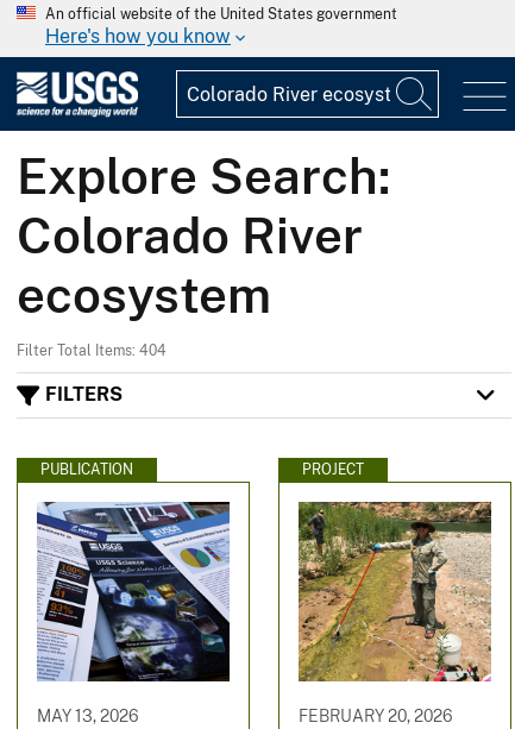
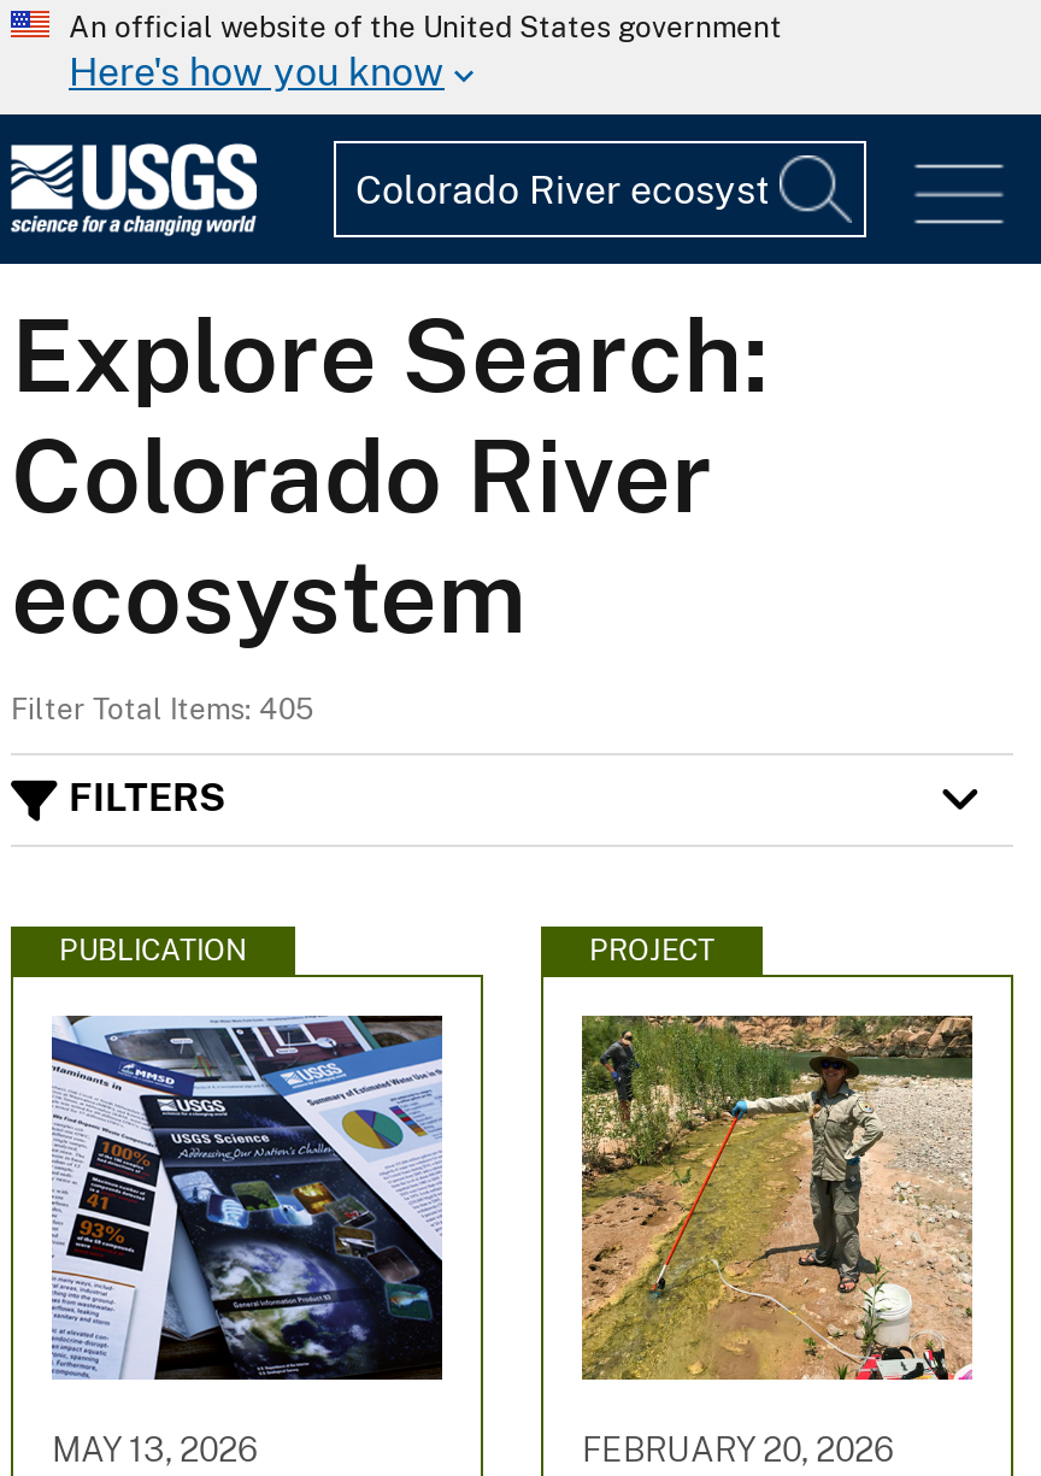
- Filter Total Items: 404
+ Filter Total Items: 405
